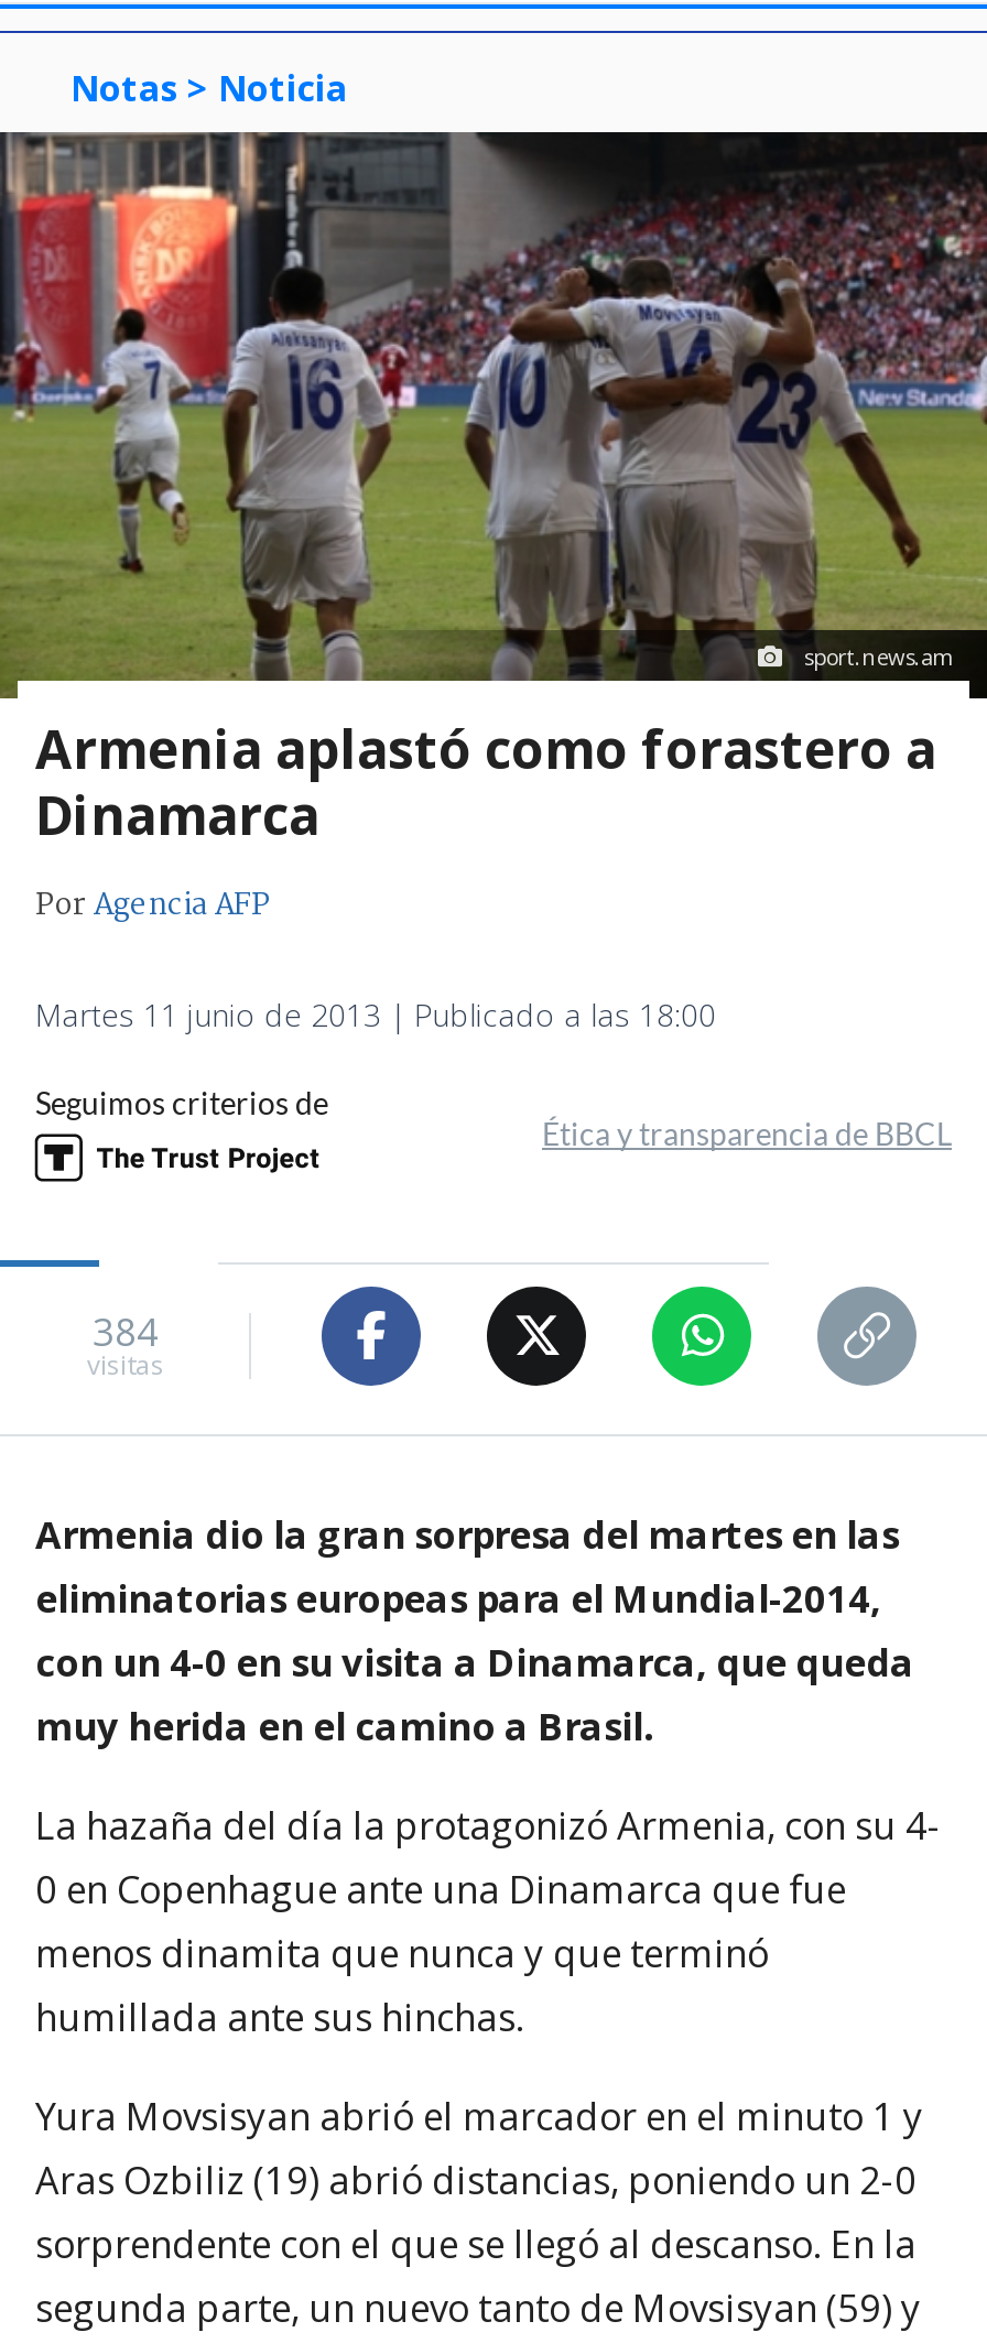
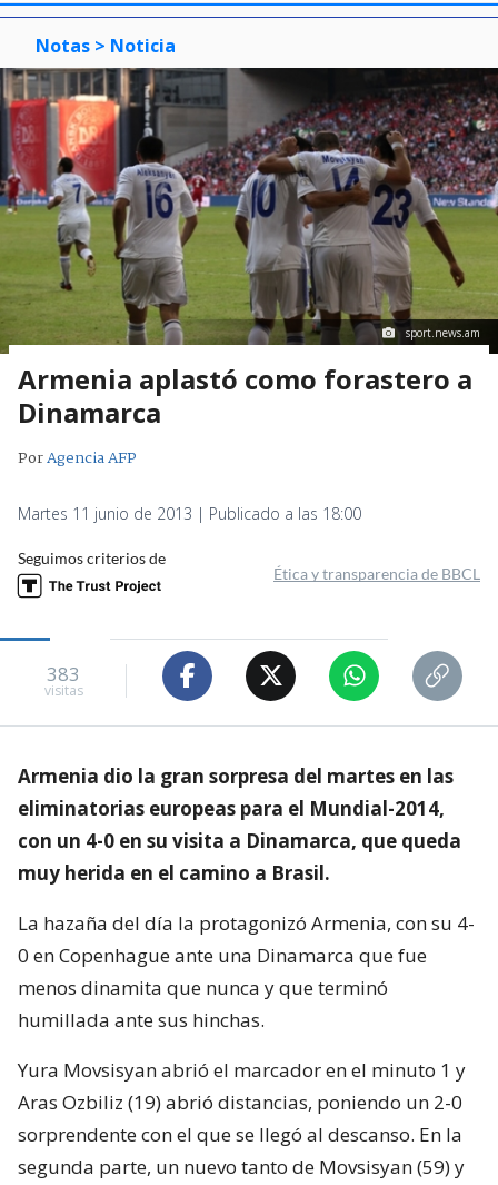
- 384
+ 383
